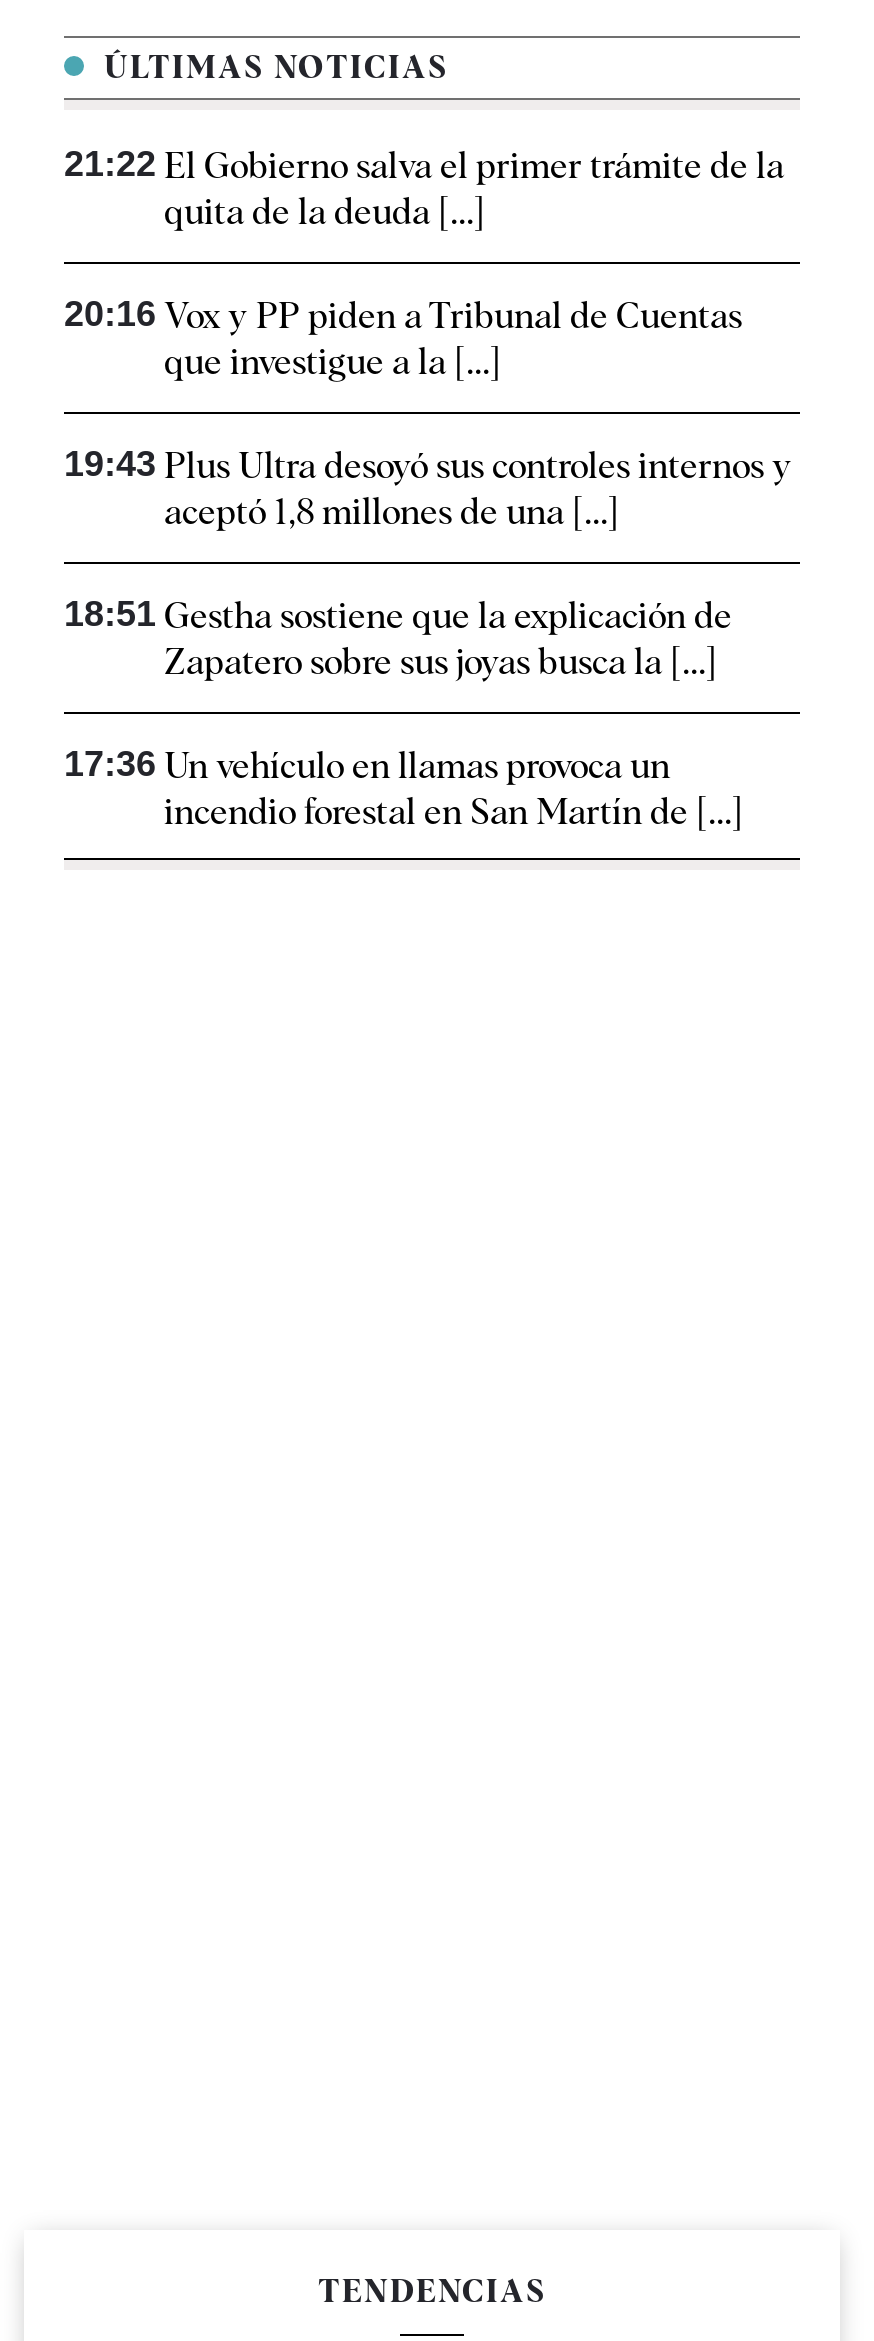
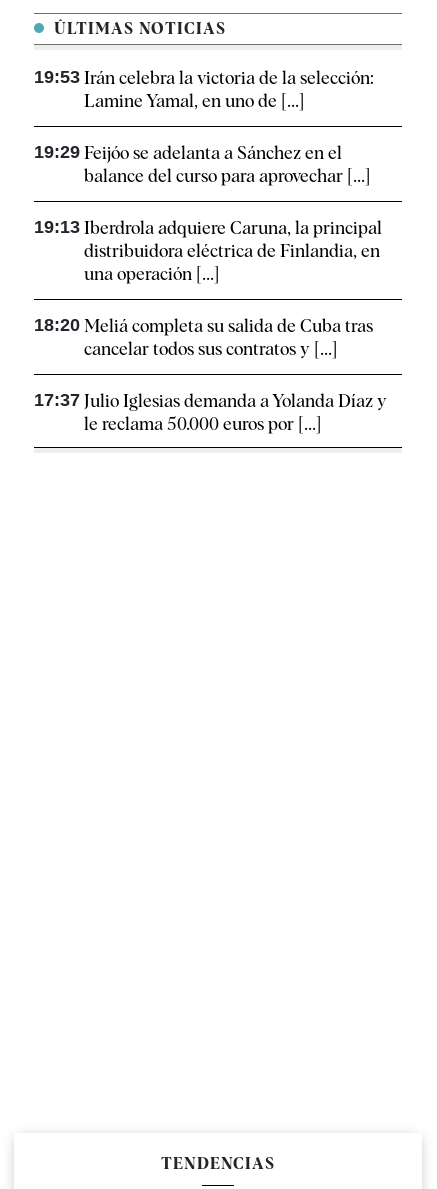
- 21:22 El Gobierno salva el primer trámite de la
- quita de la deuda [...]
+ 19:53 Irán celebra la victoria de la selección:
+ Lamine Yamal, en uno de [...]

- 20:16 Vox y PP piden a Tribunal de Cuentas
- que investigue a la [...]
+ 19:29 Feijóo se adelanta a Sánchez en el
+ balance del curso para aprovechar [...]

- 19:43 Plus Ultra desoyó sus controles internos y
- aceptó 1,8 millones de una [...]
+ 19:13 Iberdrola adquiere Caruna, la principal
+ distribuidora eléctrica de Finlandia, en
+ una operación [...]

- 18:51 Gestha sostiene que la explicación de
- Zapatero sobre sus joyas busca la [...]
+ 18:20 Meliá completa su salida de Cuba tras
+ cancelar todos sus contratos y [...]

- 17:36 Un vehículo en llamas provoca un
- incendio forestal en San Martín de [...]
+ 17:37 Julio Iglesias demanda a Yolanda Díaz y
+ le reclama 50.000 euros por [...]
